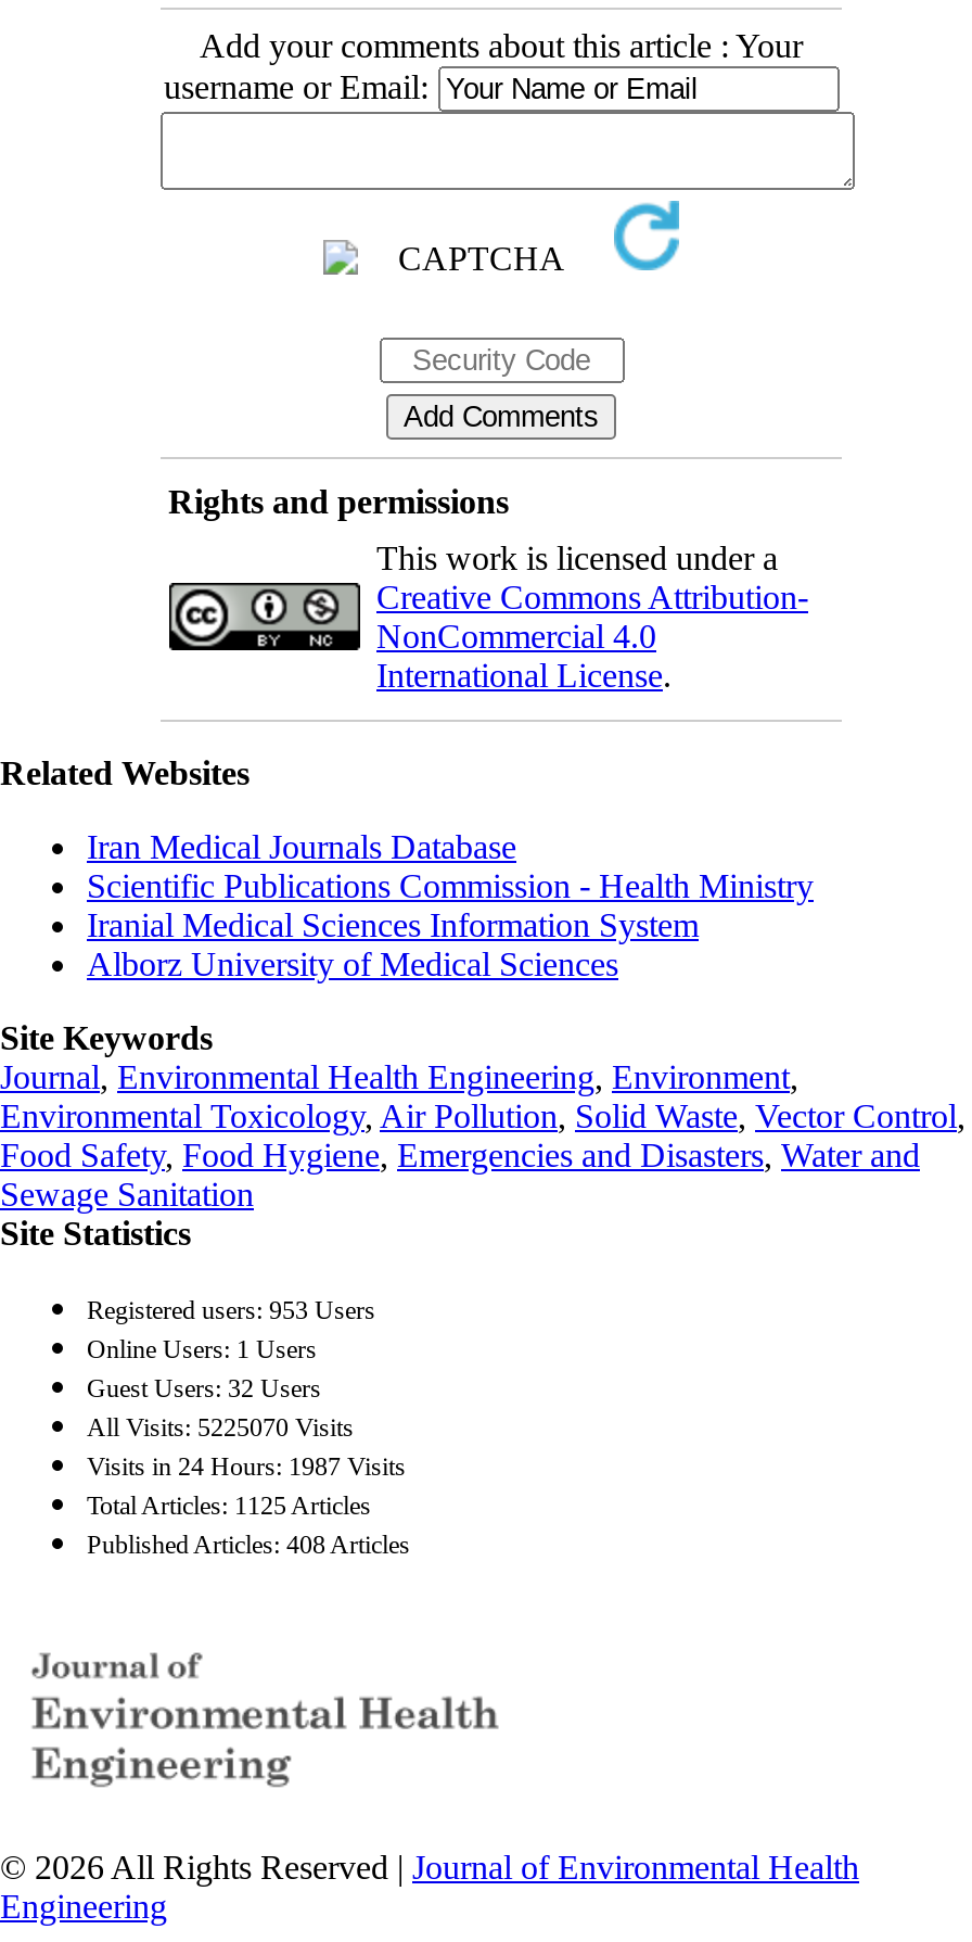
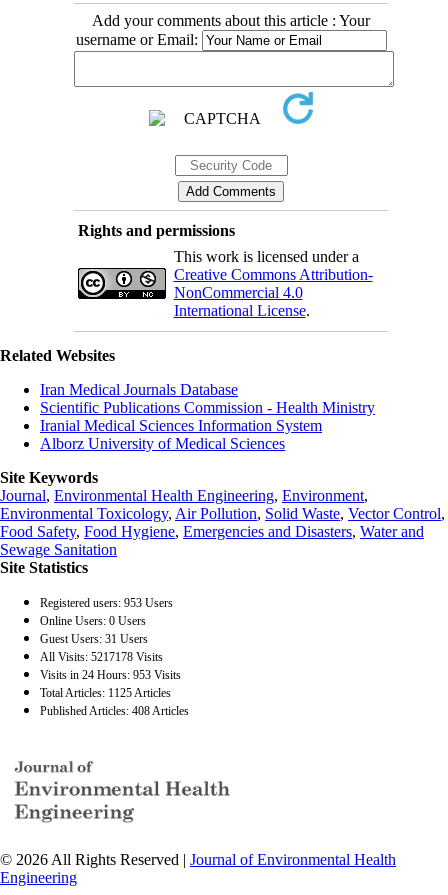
- Online Users: 1 Users
+ Online Users: 0 Users

- Guest Users: 32 Users
+ Guest Users: 31 Users

- All Visits: 5225070 Visits
+ All Visits: 5217178 Visits

- Visits in 24 Hours: 1987 Visits
+ Visits in 24 Hours: 953 Visits
